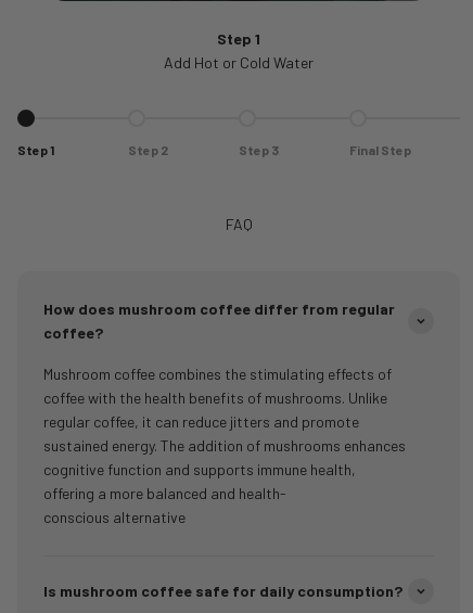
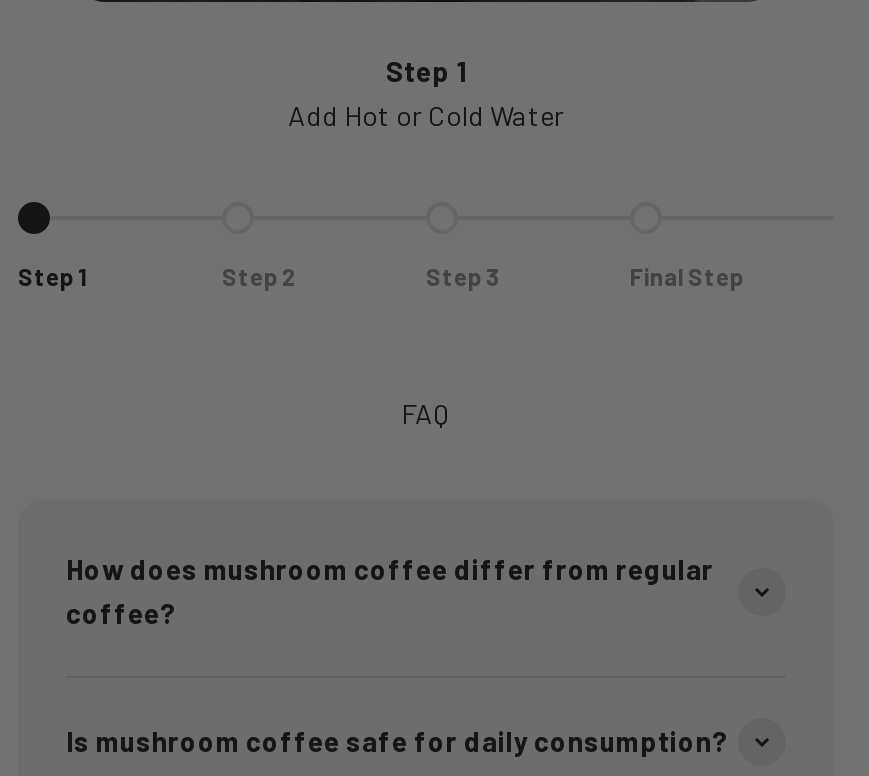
- Mushroom coffee combines the stimulating effects of
- coffee with the health benefits of mushrooms. Unlike
- regular coffee, it can reduce jitters and promote
- sustained energy. The addition of mushrooms enhances
- cognitive function and supports immune health,
- offering a more balanced and health-
- conscious alternative
